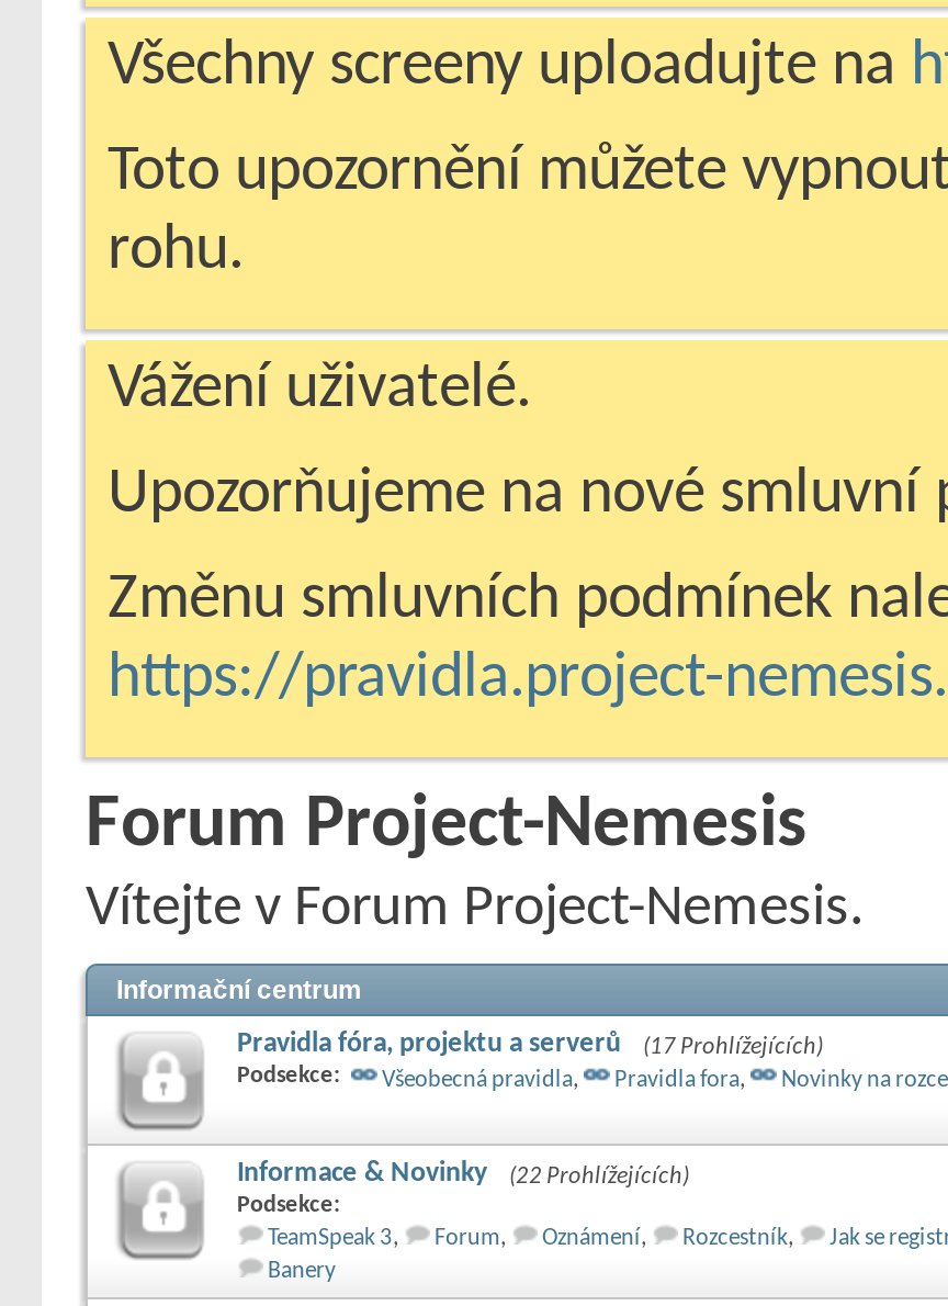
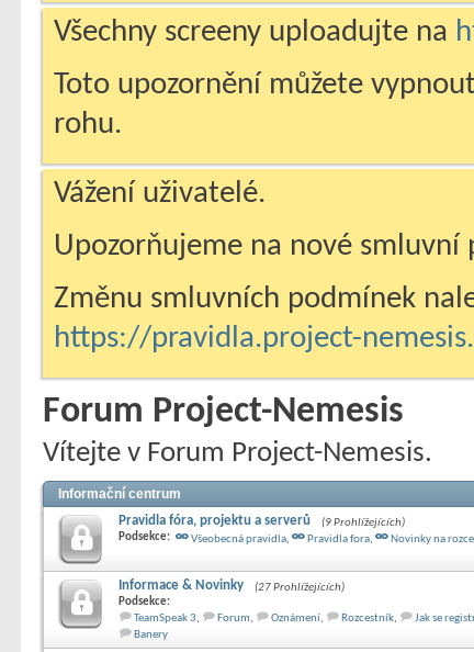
- (17 Prohlížejících)
+ (9 Prohlížejících)

- (22 Prohlížejících)
+ (27 Prohlížejících)
